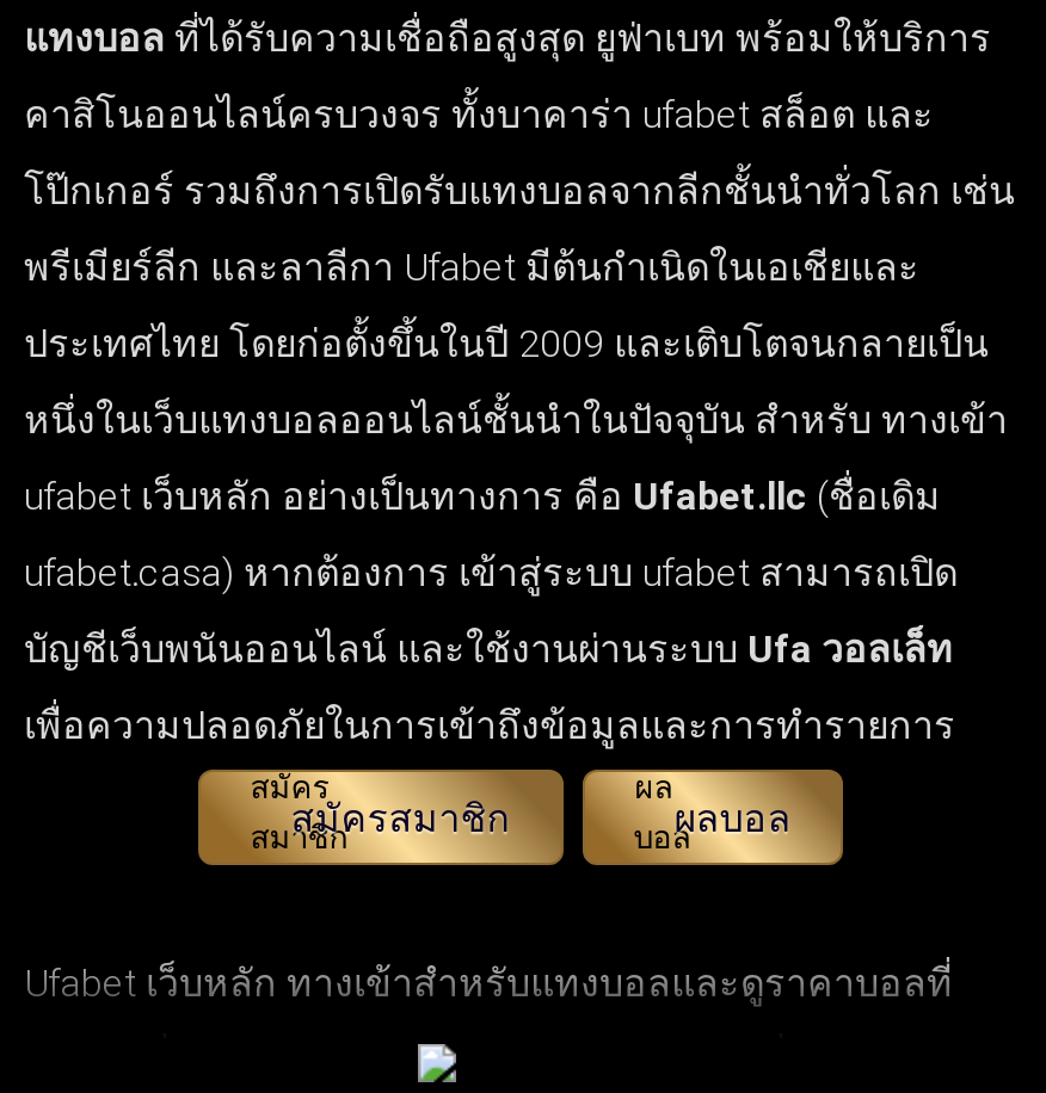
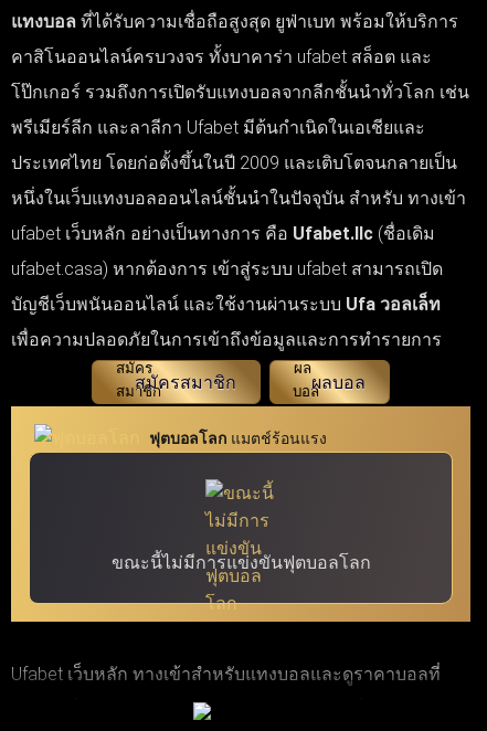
+ [image]
+ ฟุตบอลโลก แมตช์ร้อนแรง

+ ขณะนี้ไม่มีการแข่งขันฟุตบอลโลก
